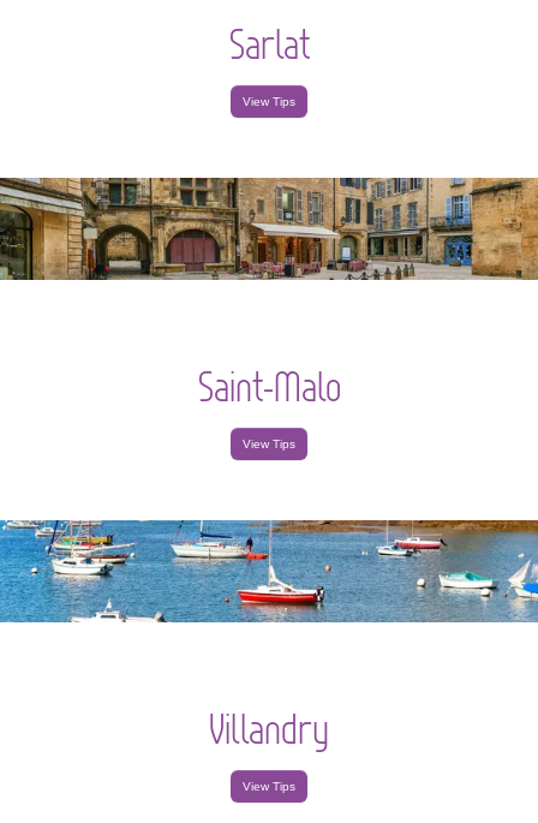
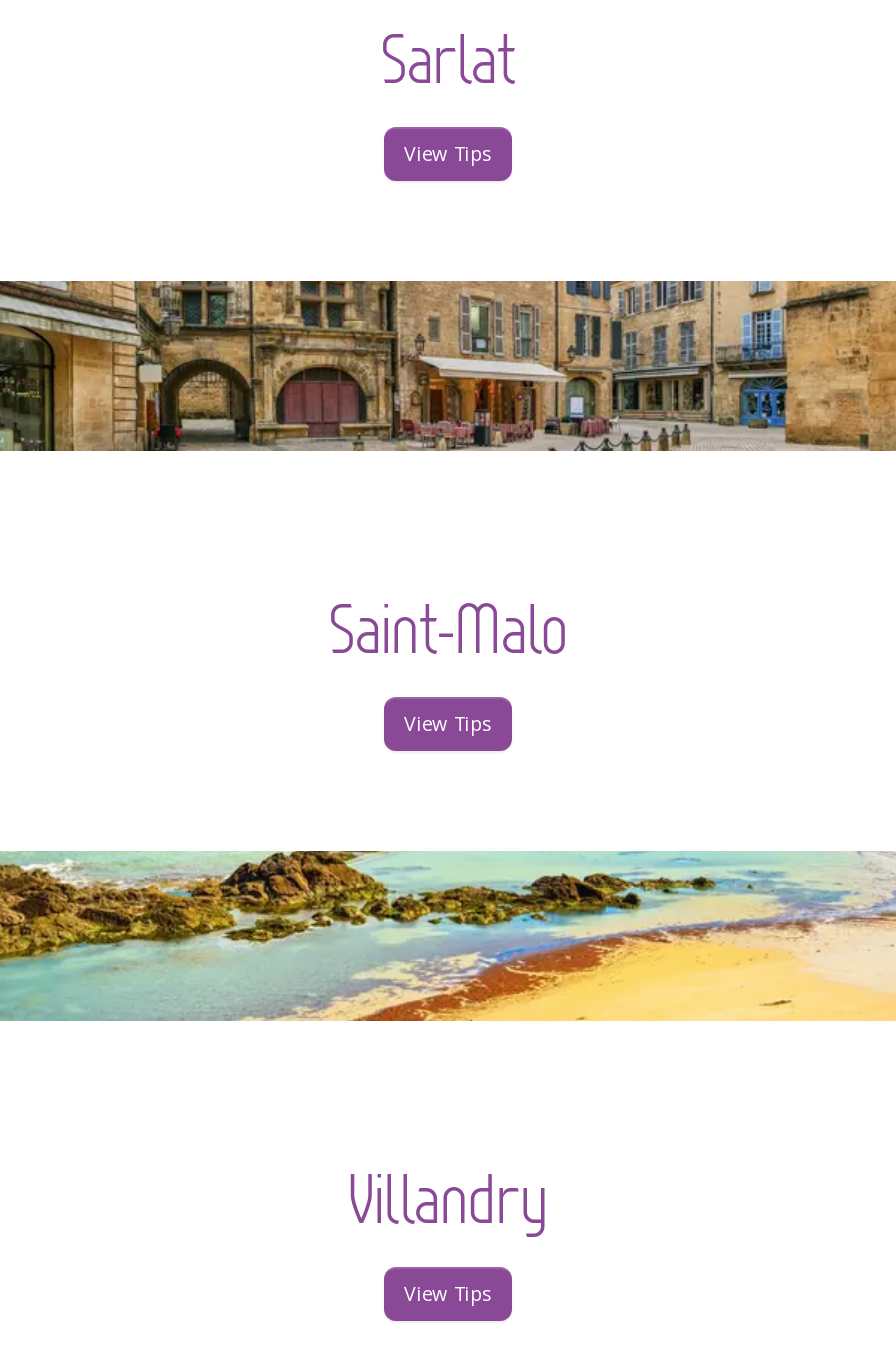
- [image]
+ [image]
